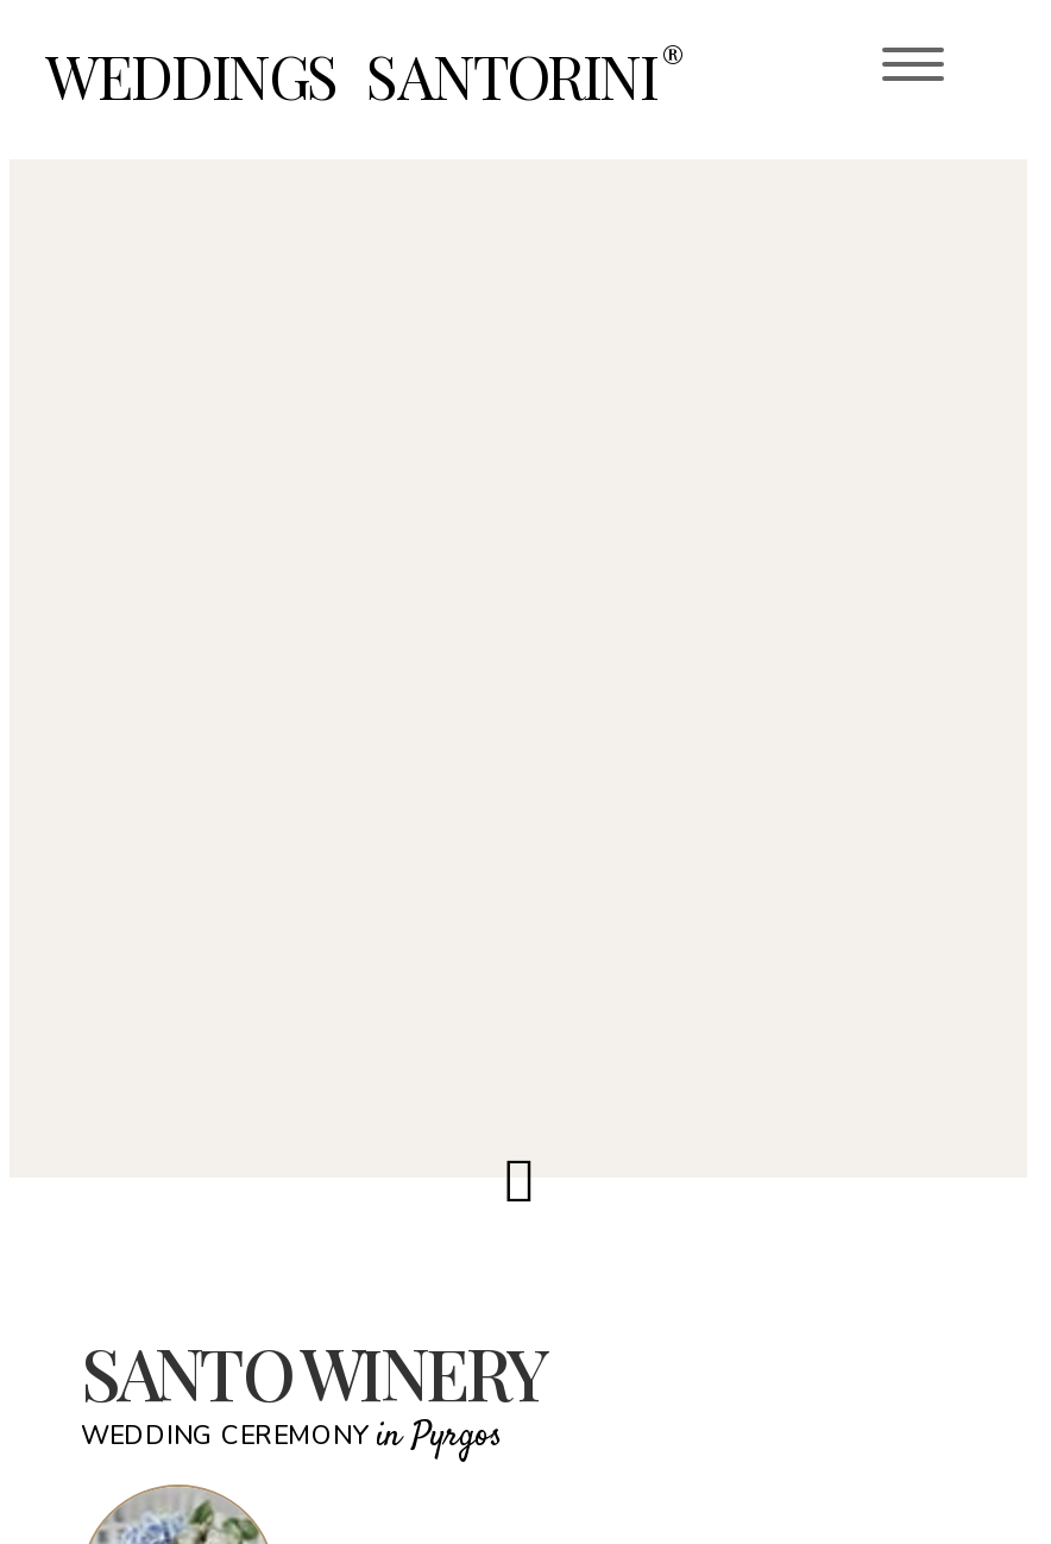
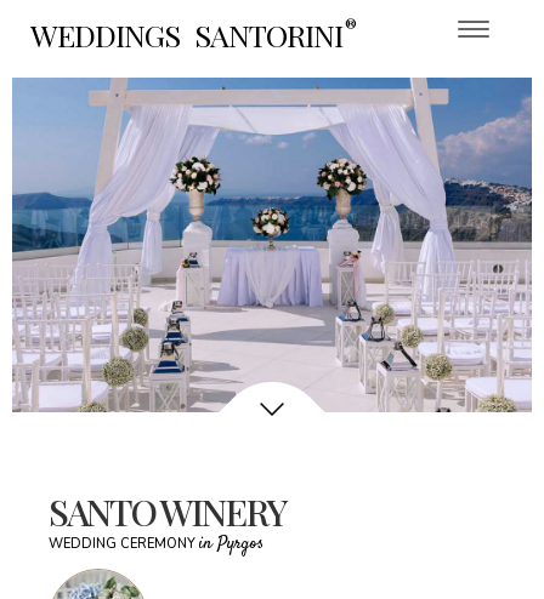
+ [image]
